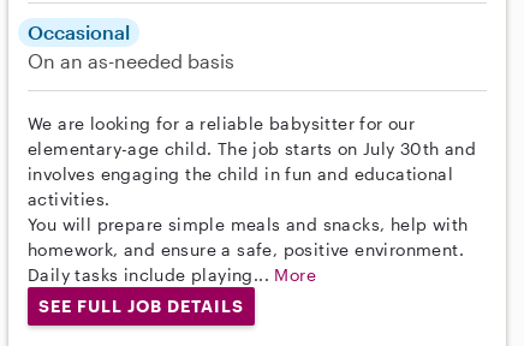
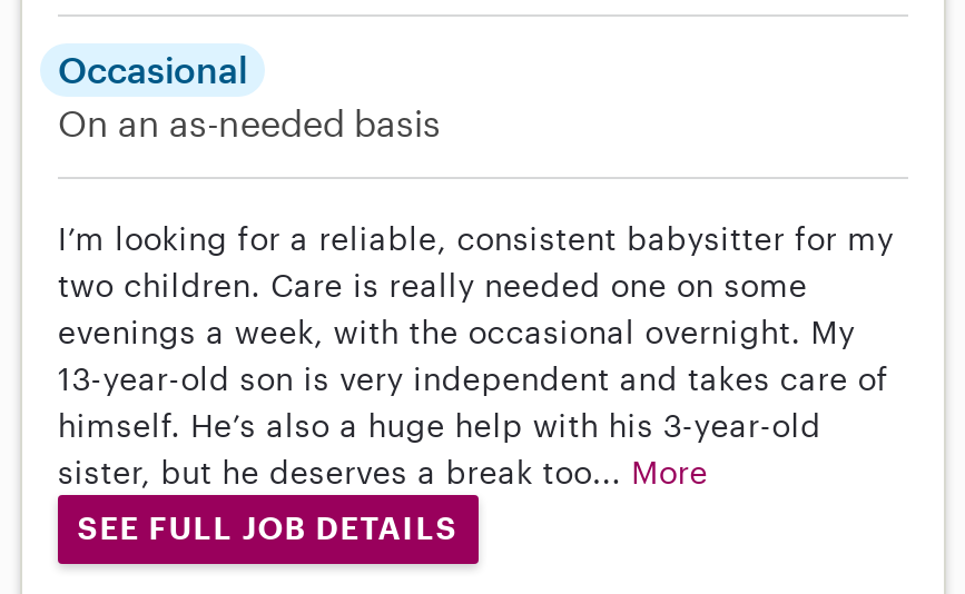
- We are looking for a reliable babysitter for our
- elementary-age child. The job starts on July 30th and
- involves engaging the child in fun and educational
- activities.
- You will prepare simple meals and snacks, help with
- homework, and ensure a safe, positive environment.
- Daily tasks include playing... More
+ I’m looking for a reliable, consistent babysitter for my
+ two children. Care is really needed one on some
+ evenings a week, with the occasional overnight. My
+ 13-year-old son is very independent and takes care of
+ himself. He’s also a huge help with his 3-year-old
+ sister, but he deserves a break too... More
